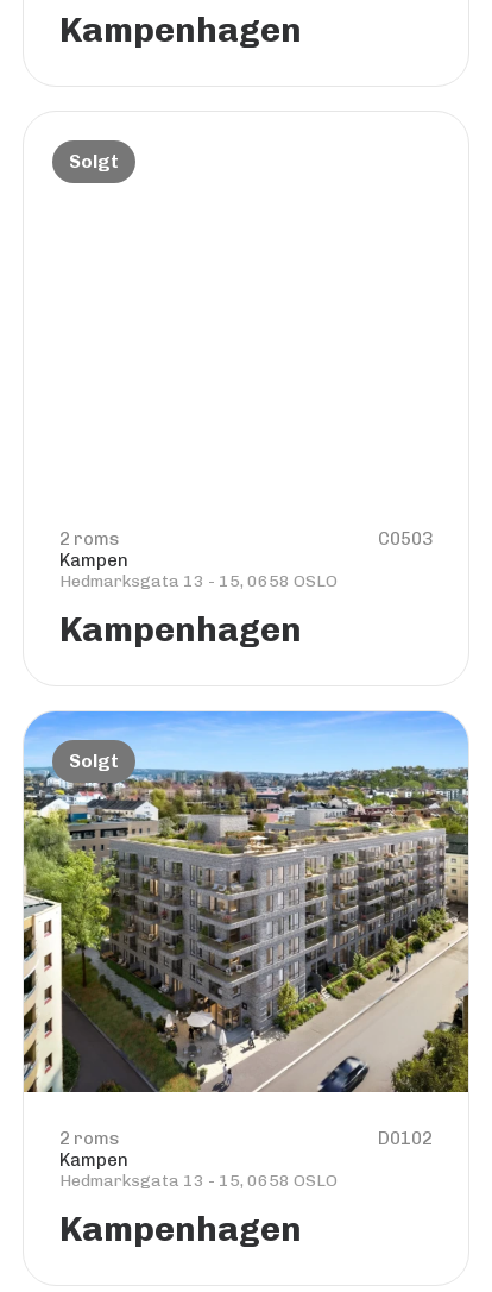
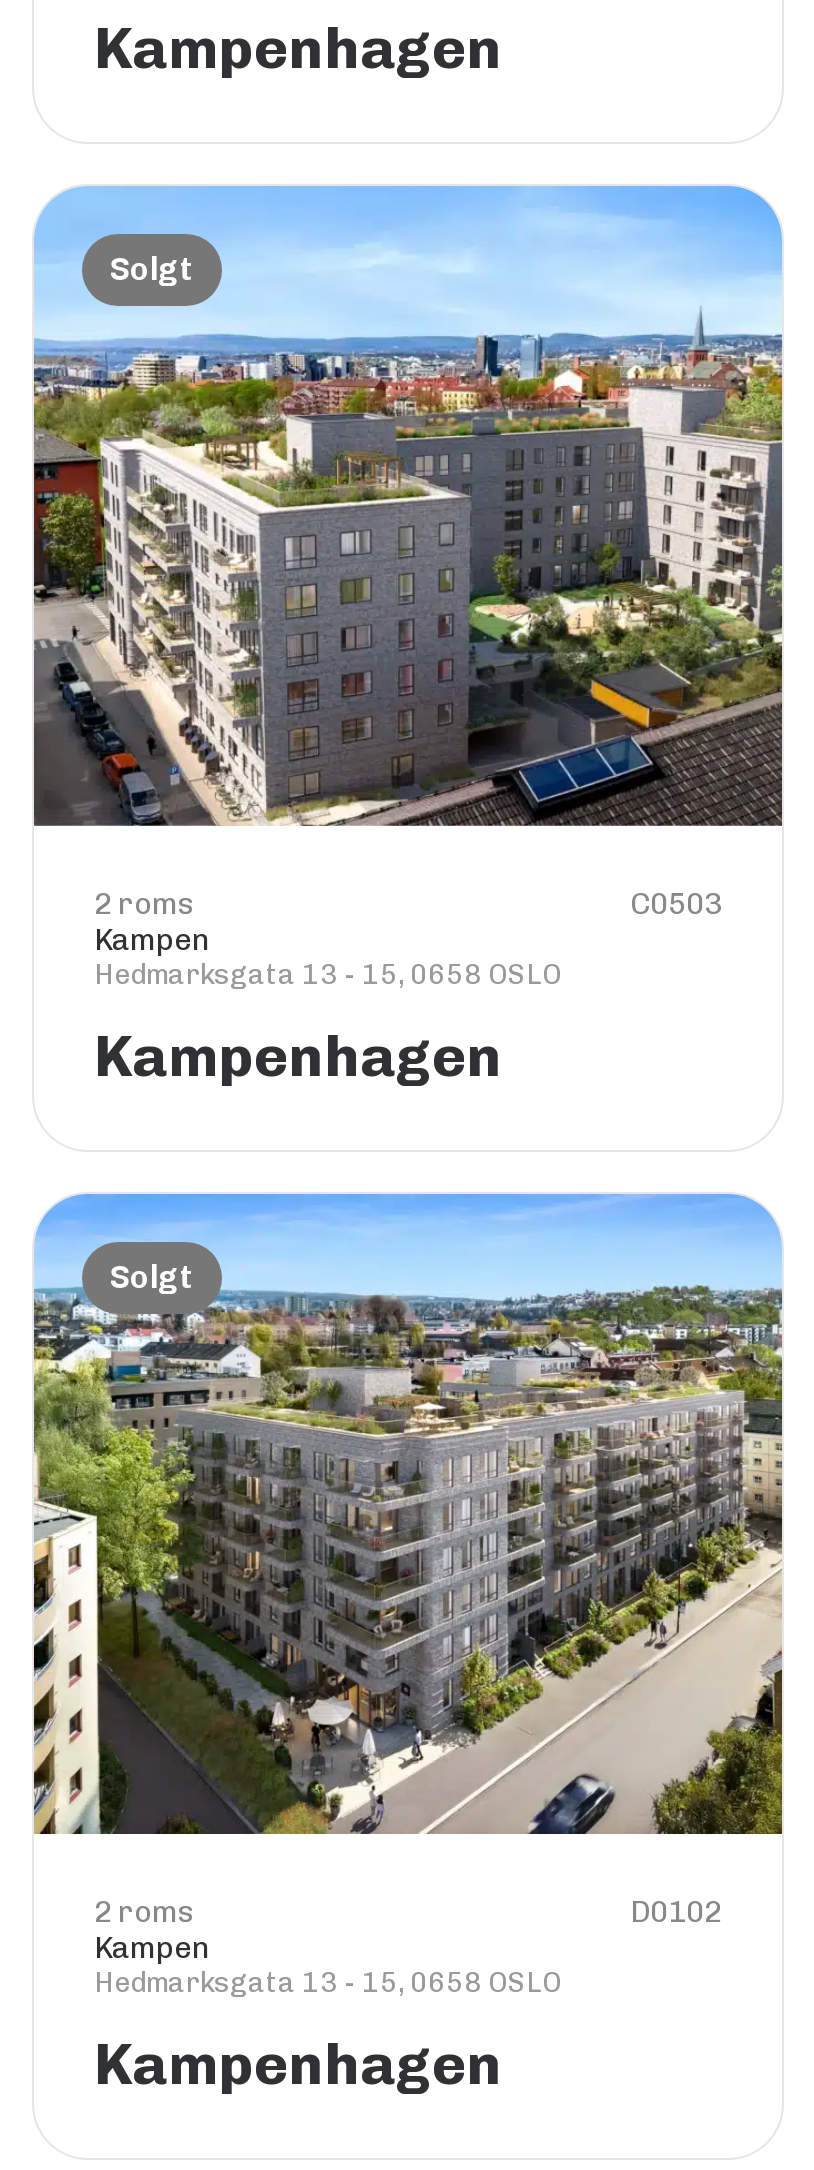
+ [image]
